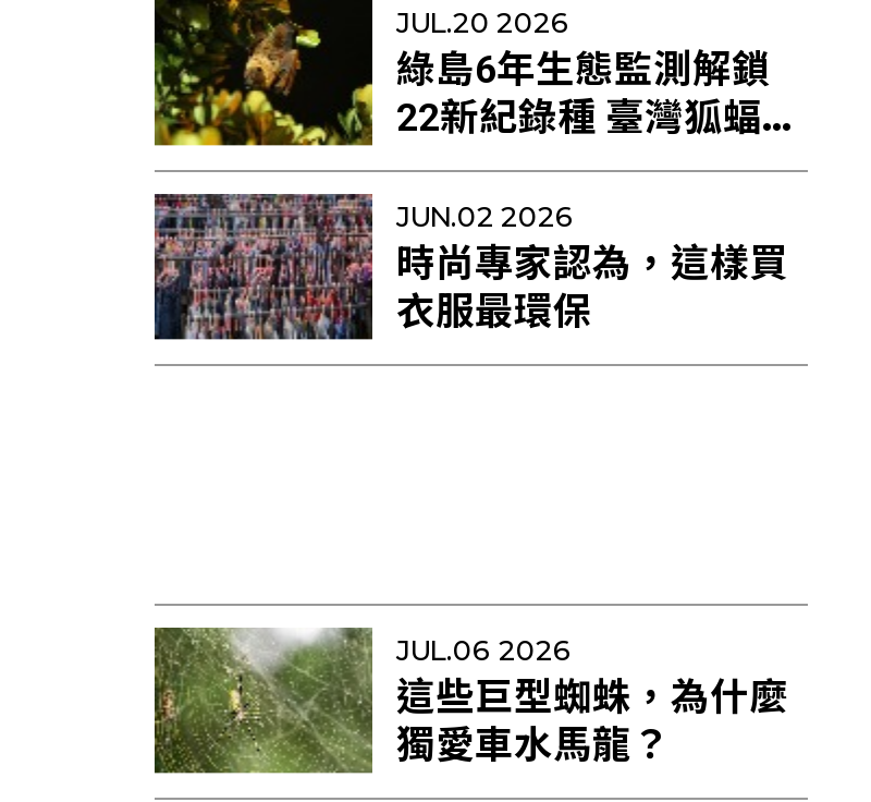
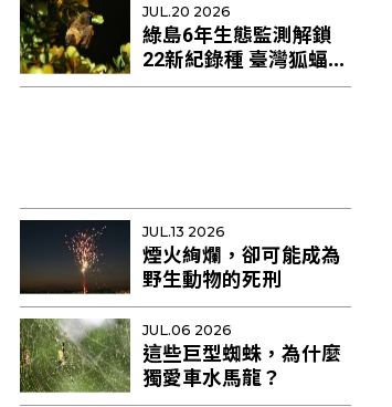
- [image]

+ [image]

- JUN.02 2026
- 時尚專家認為，這樣買
- 衣服最環保
+ JUL.13 2026
+ 煙火絢爛，卻可能成為
+ 野生動物的死刑
